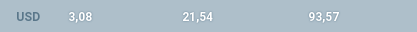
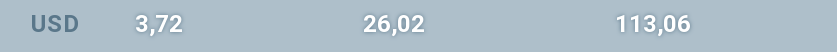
- USD 3,08
+ USD 3,72

- 21,54
+ 26,02

- 93,57
+ 113,06
